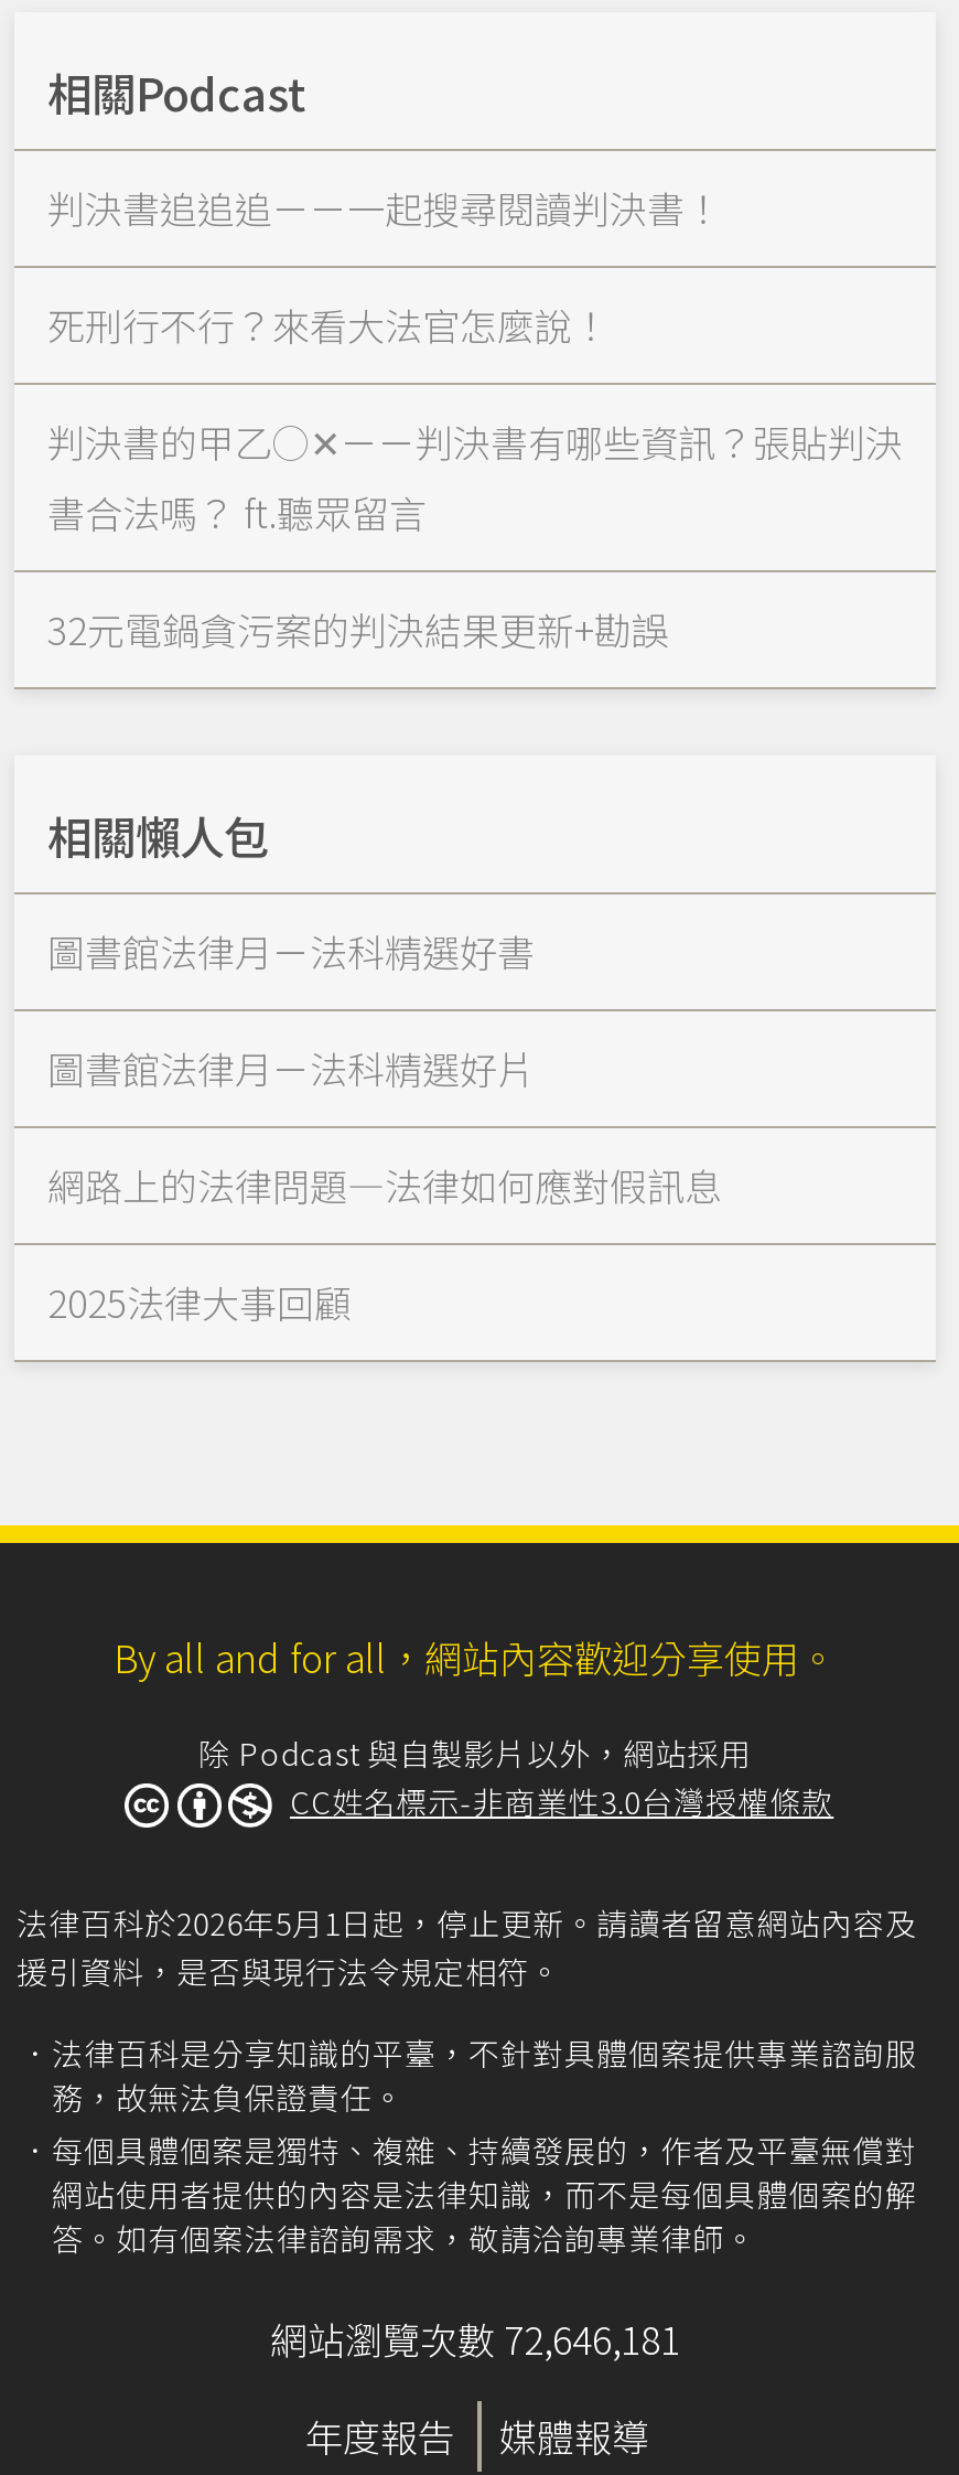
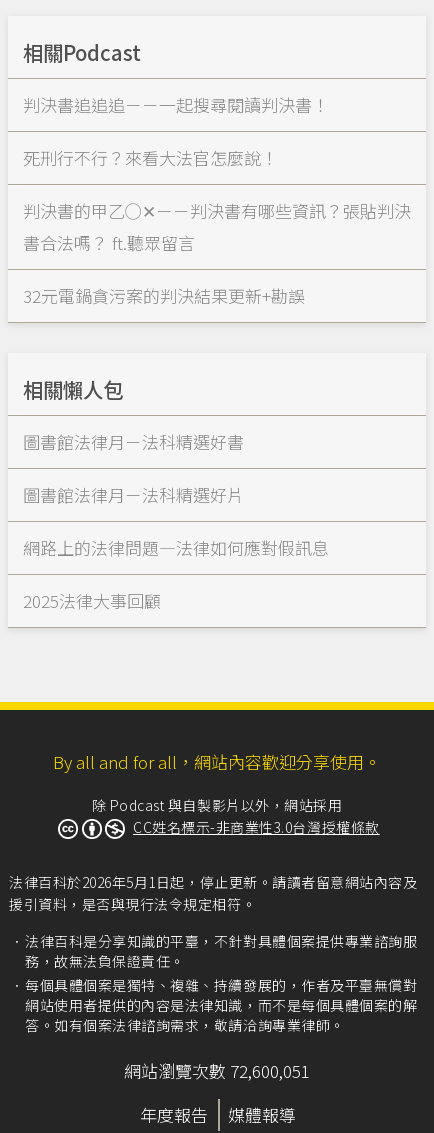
- 網站瀏覽次數 72,646,181
+ 網站瀏覽次數 72,600,051
